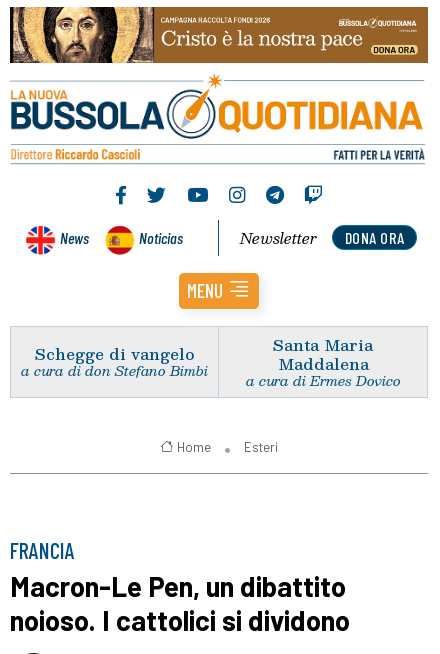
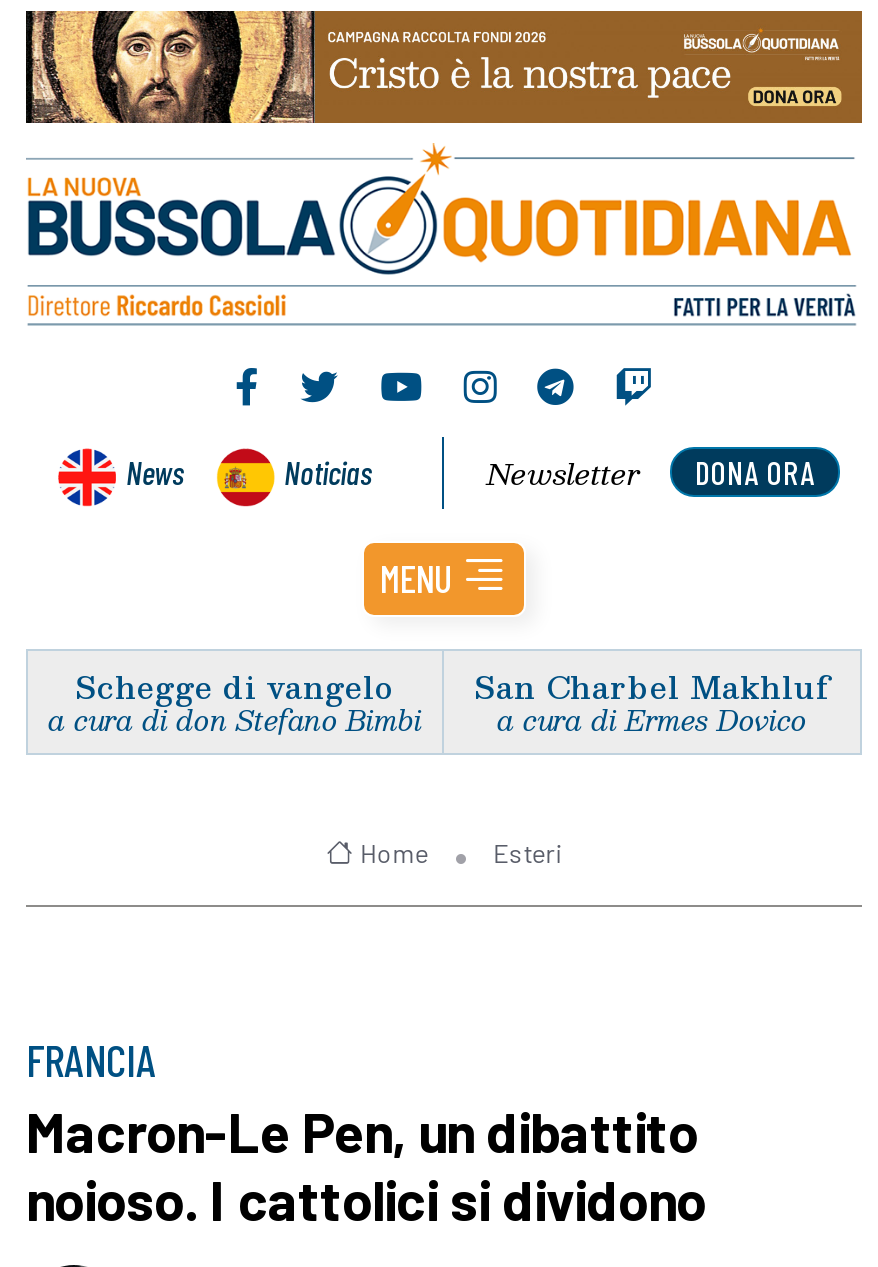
- Santa Maria
- Maddalena
+ San Charbel Makhluf
